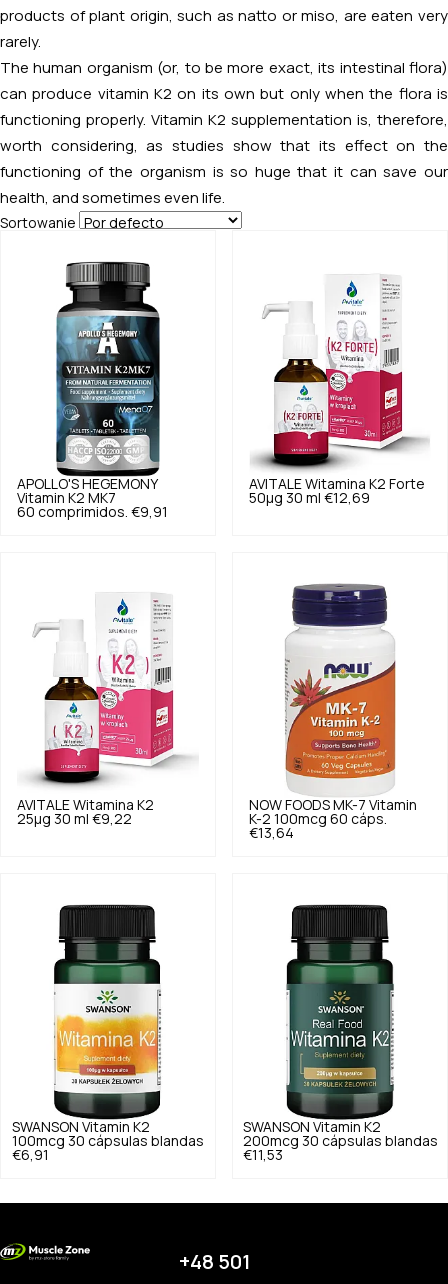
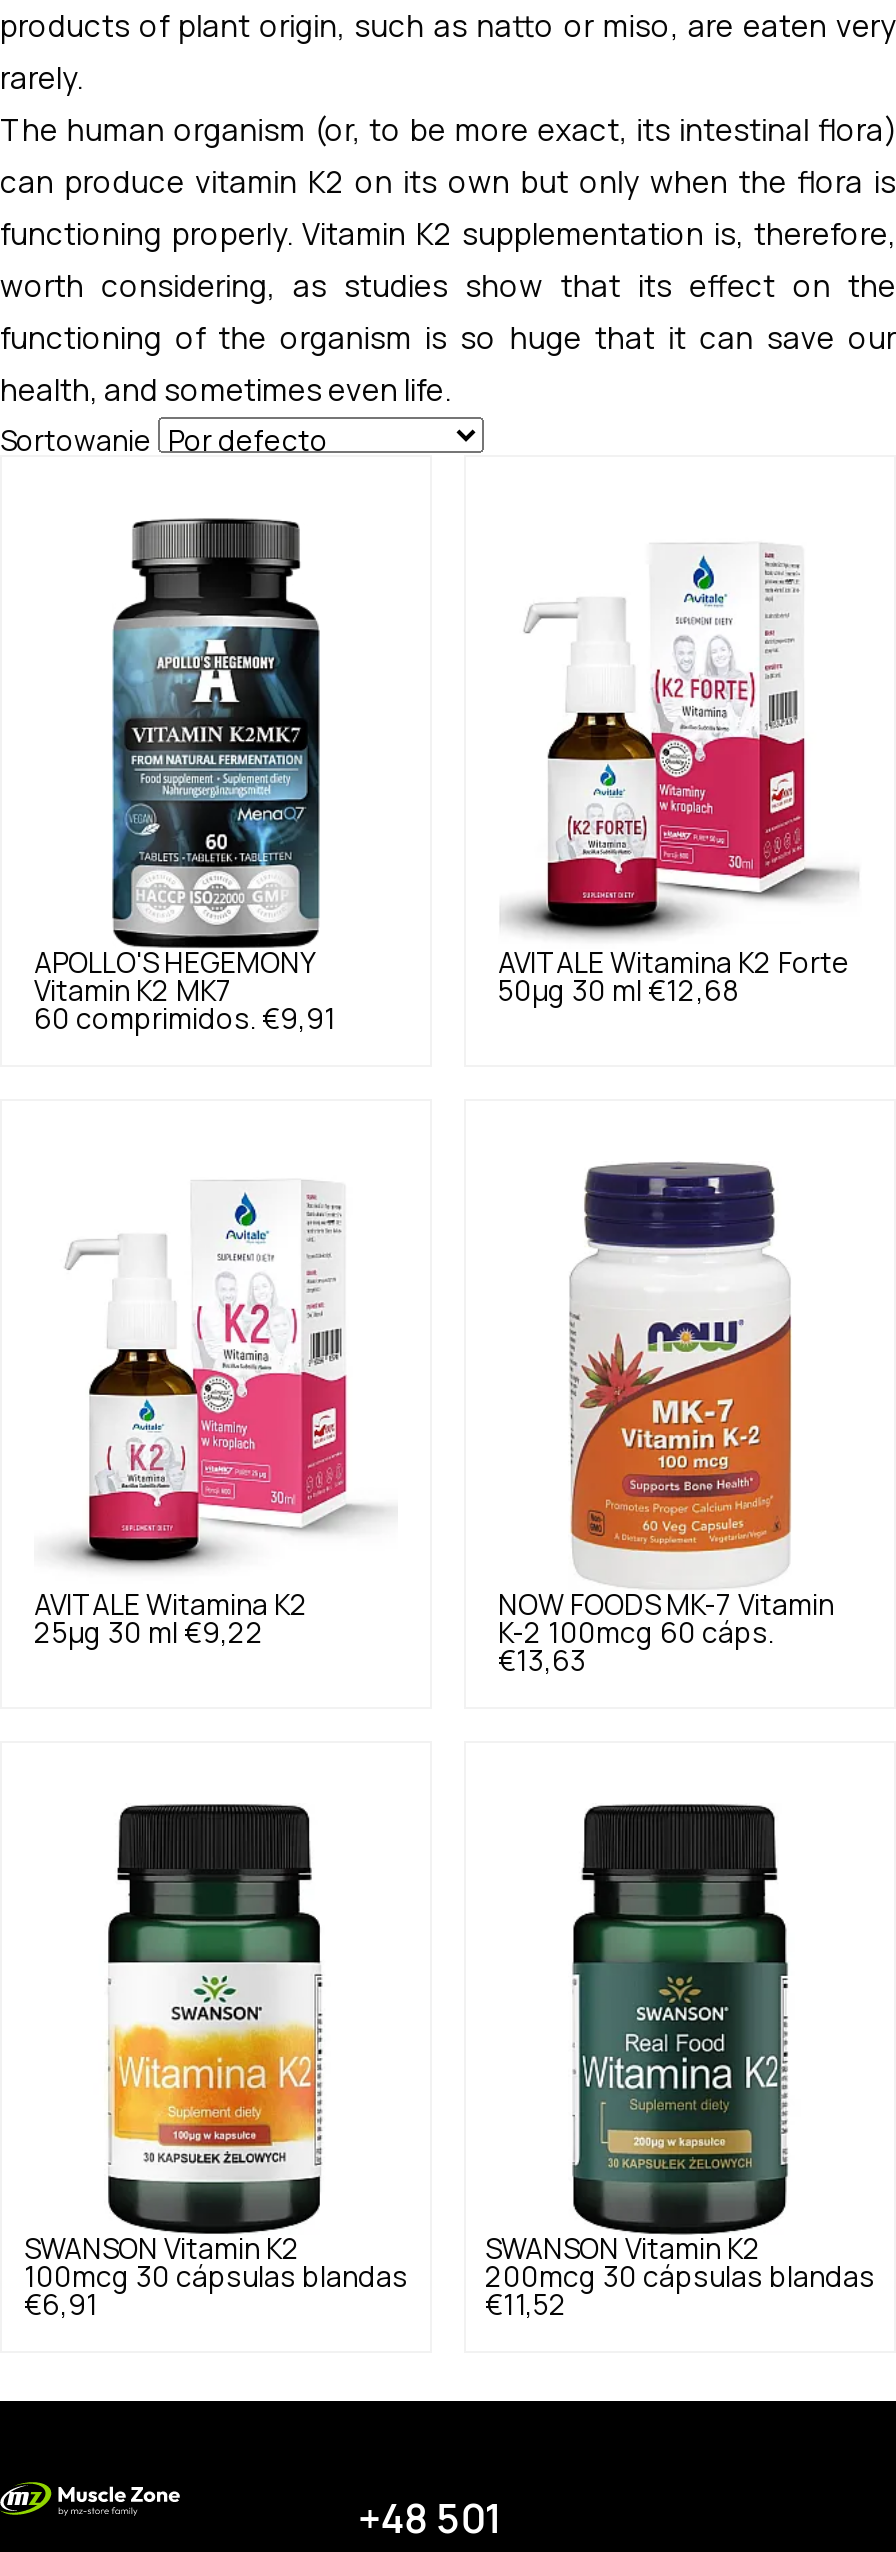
- 50µg 30 ml €12,69
+ 50µg 30 ml €12,68

- €13,64
+ €13,63

- €11,53
+ €11,52
